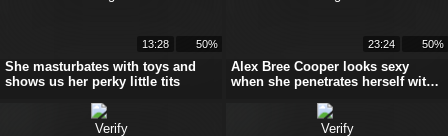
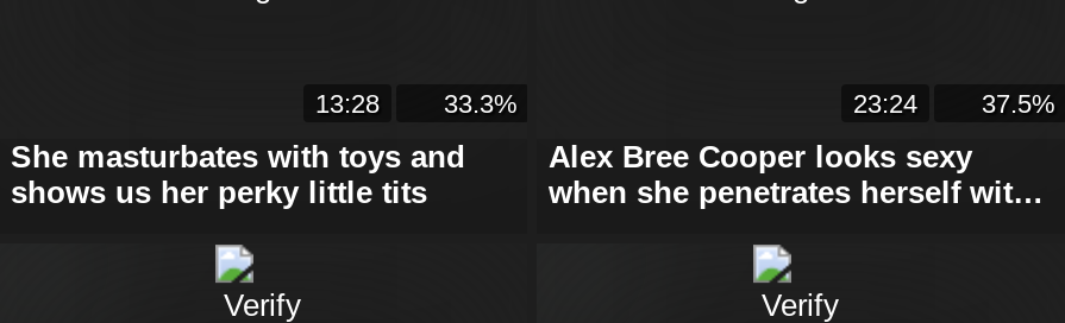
- 50%
+ 33.3%

- 50%
+ 37.5%
